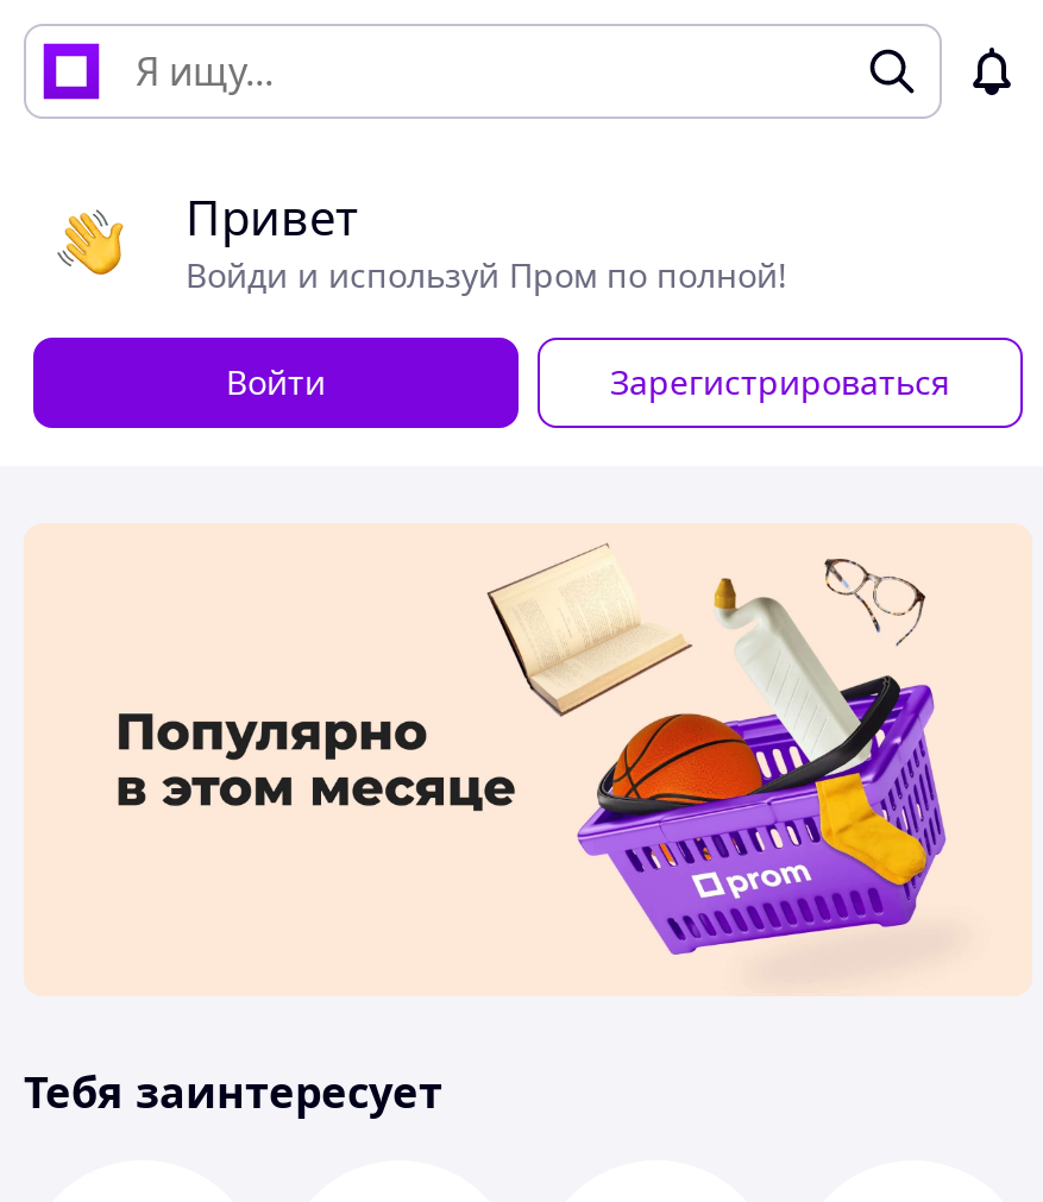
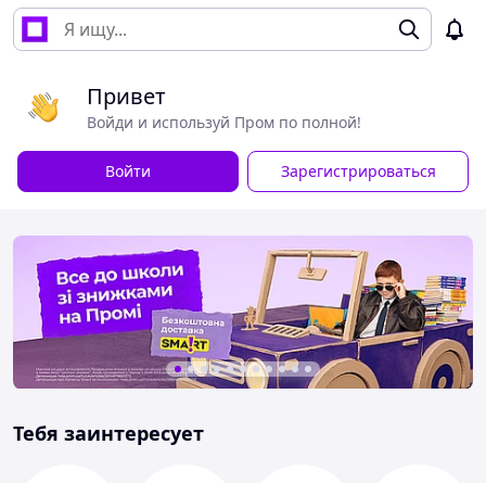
- [image]
+ [image]
